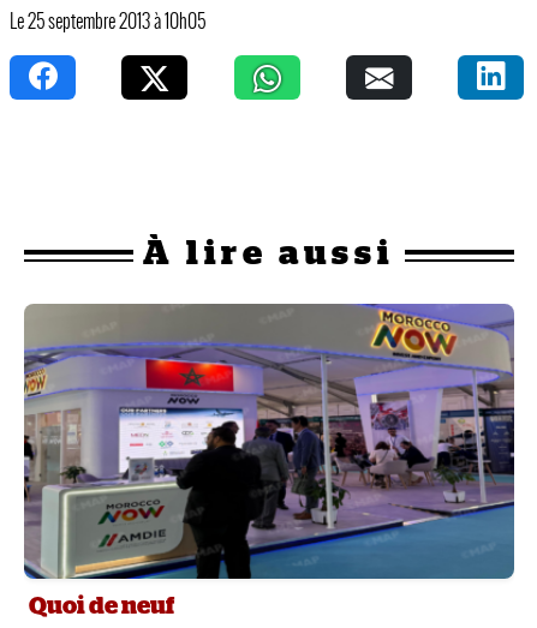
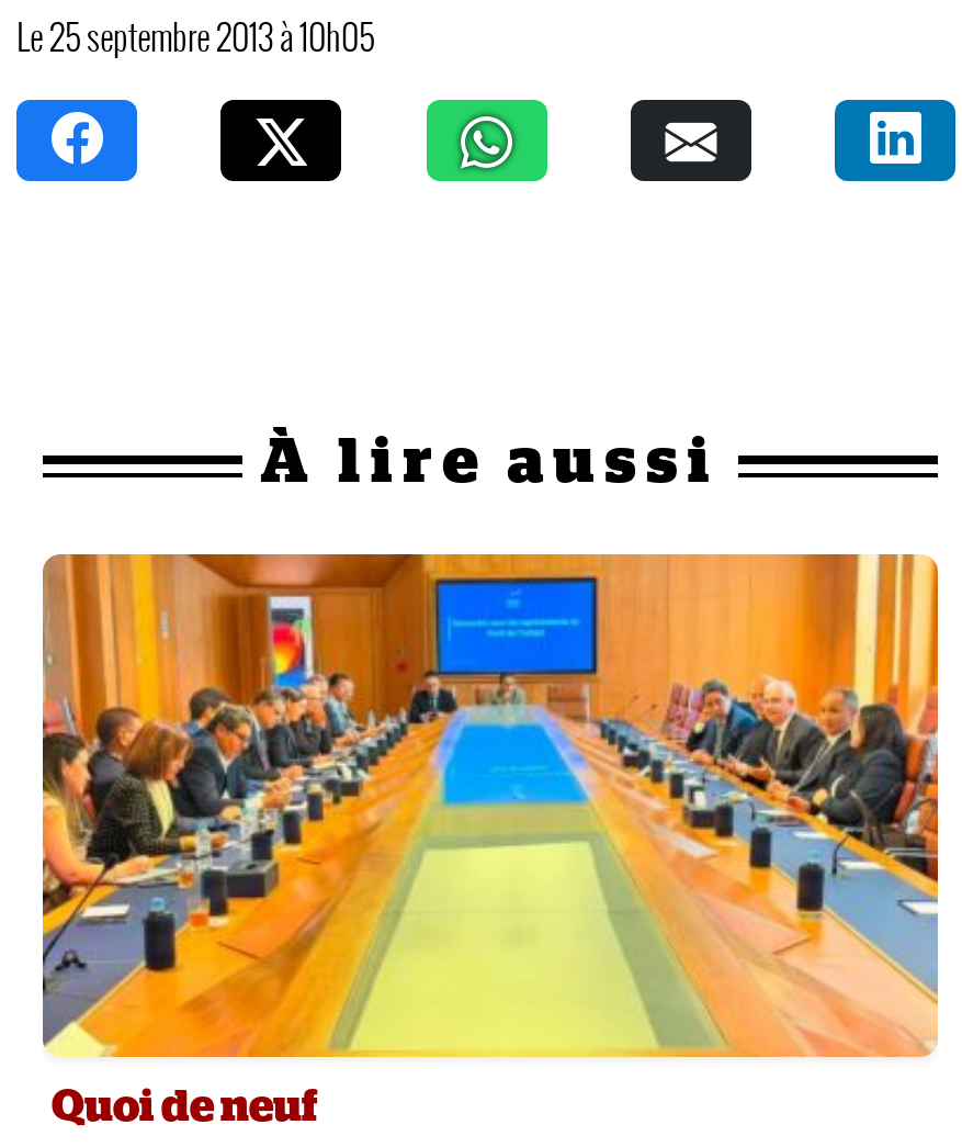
- [image]
+ [image]
